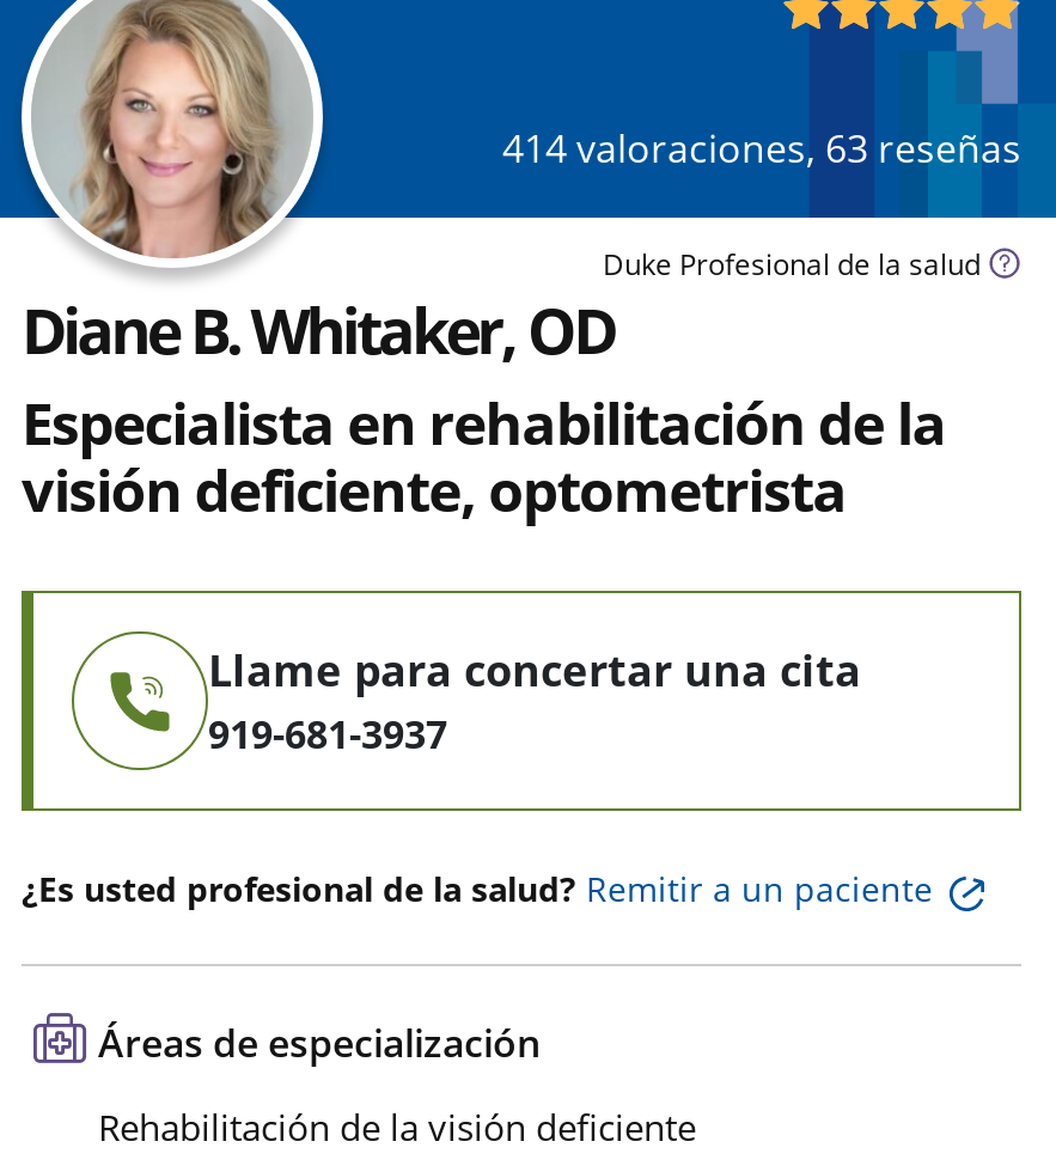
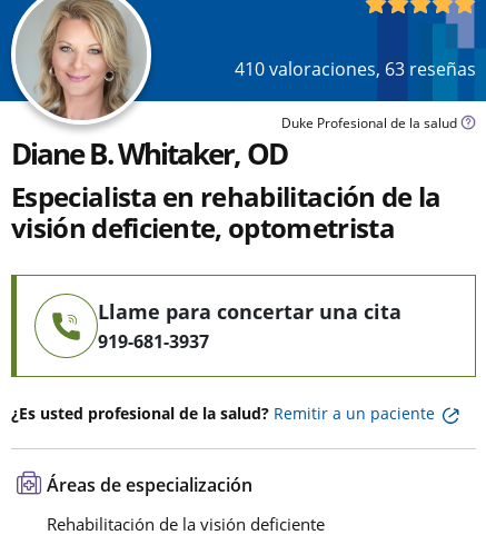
- 414 valoraciones, 63 reseñas
+ 410 valoraciones, 63 reseñas
